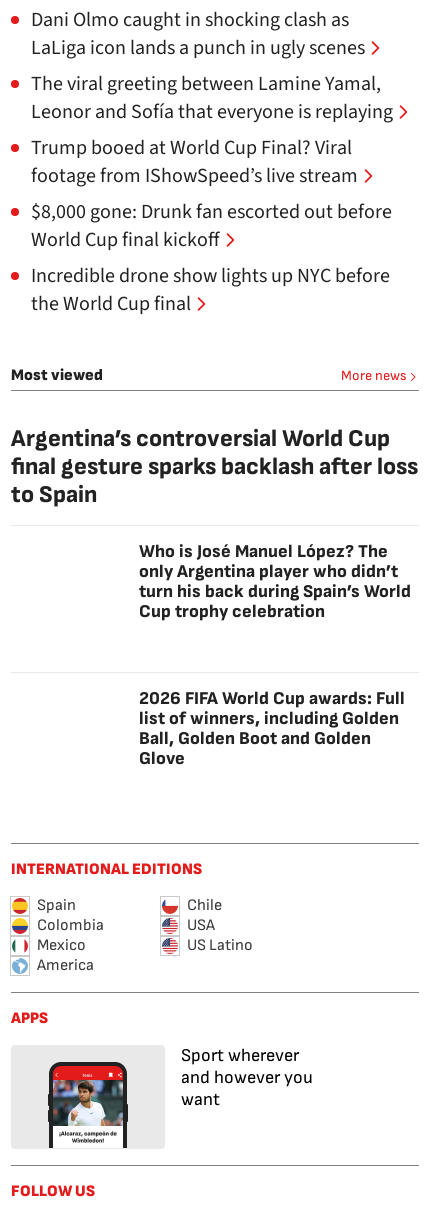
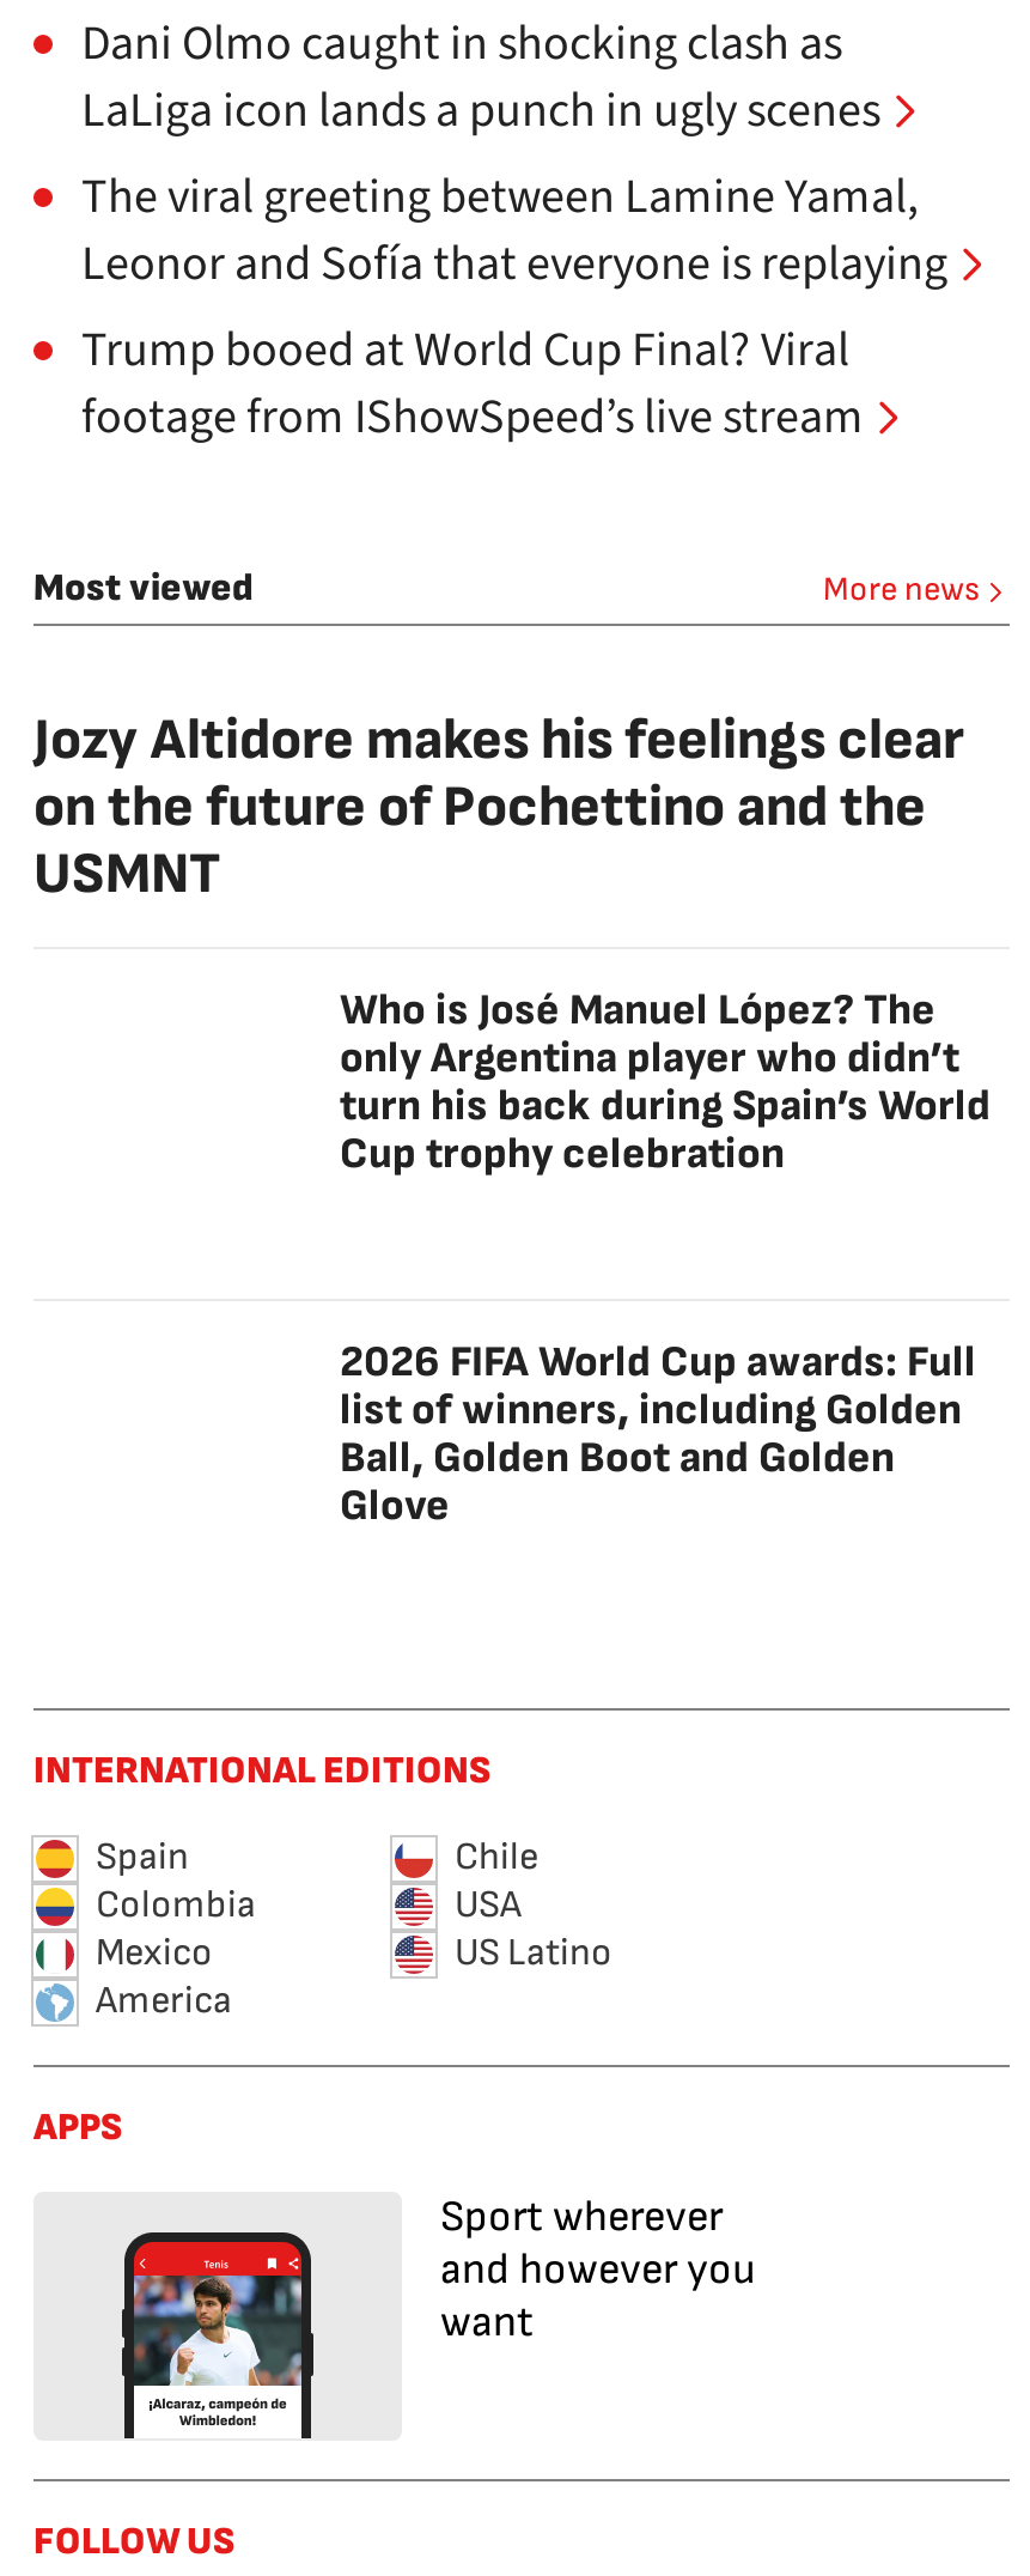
- $8,000 gone: Drunk fan escorted out before
- World Cup final kickoff
- Incredible drone show lights up NYC before
- the World Cup final

- Argentina’s controversial World Cup
- final gesture sparks backlash after loss
- to Spain
+ Jozy Altidore makes his feelings clear
+ on the future of Pochettino and the
+ USMNT
